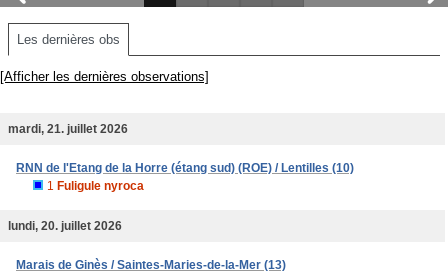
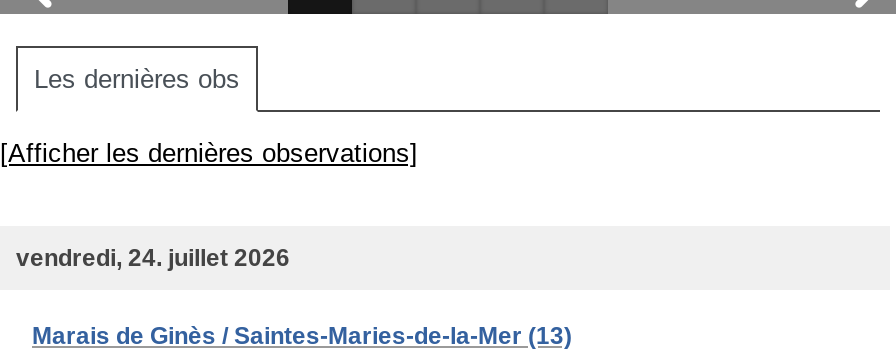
- mardi, 21. juillet 2026
- RNN de l'Etang de la Horre (étang sud) (ROE) / Lentilles (10)
- 1 Fuligule nyroca
- lundi, 20. juillet 2026
+ vendredi, 24. juillet 2026
